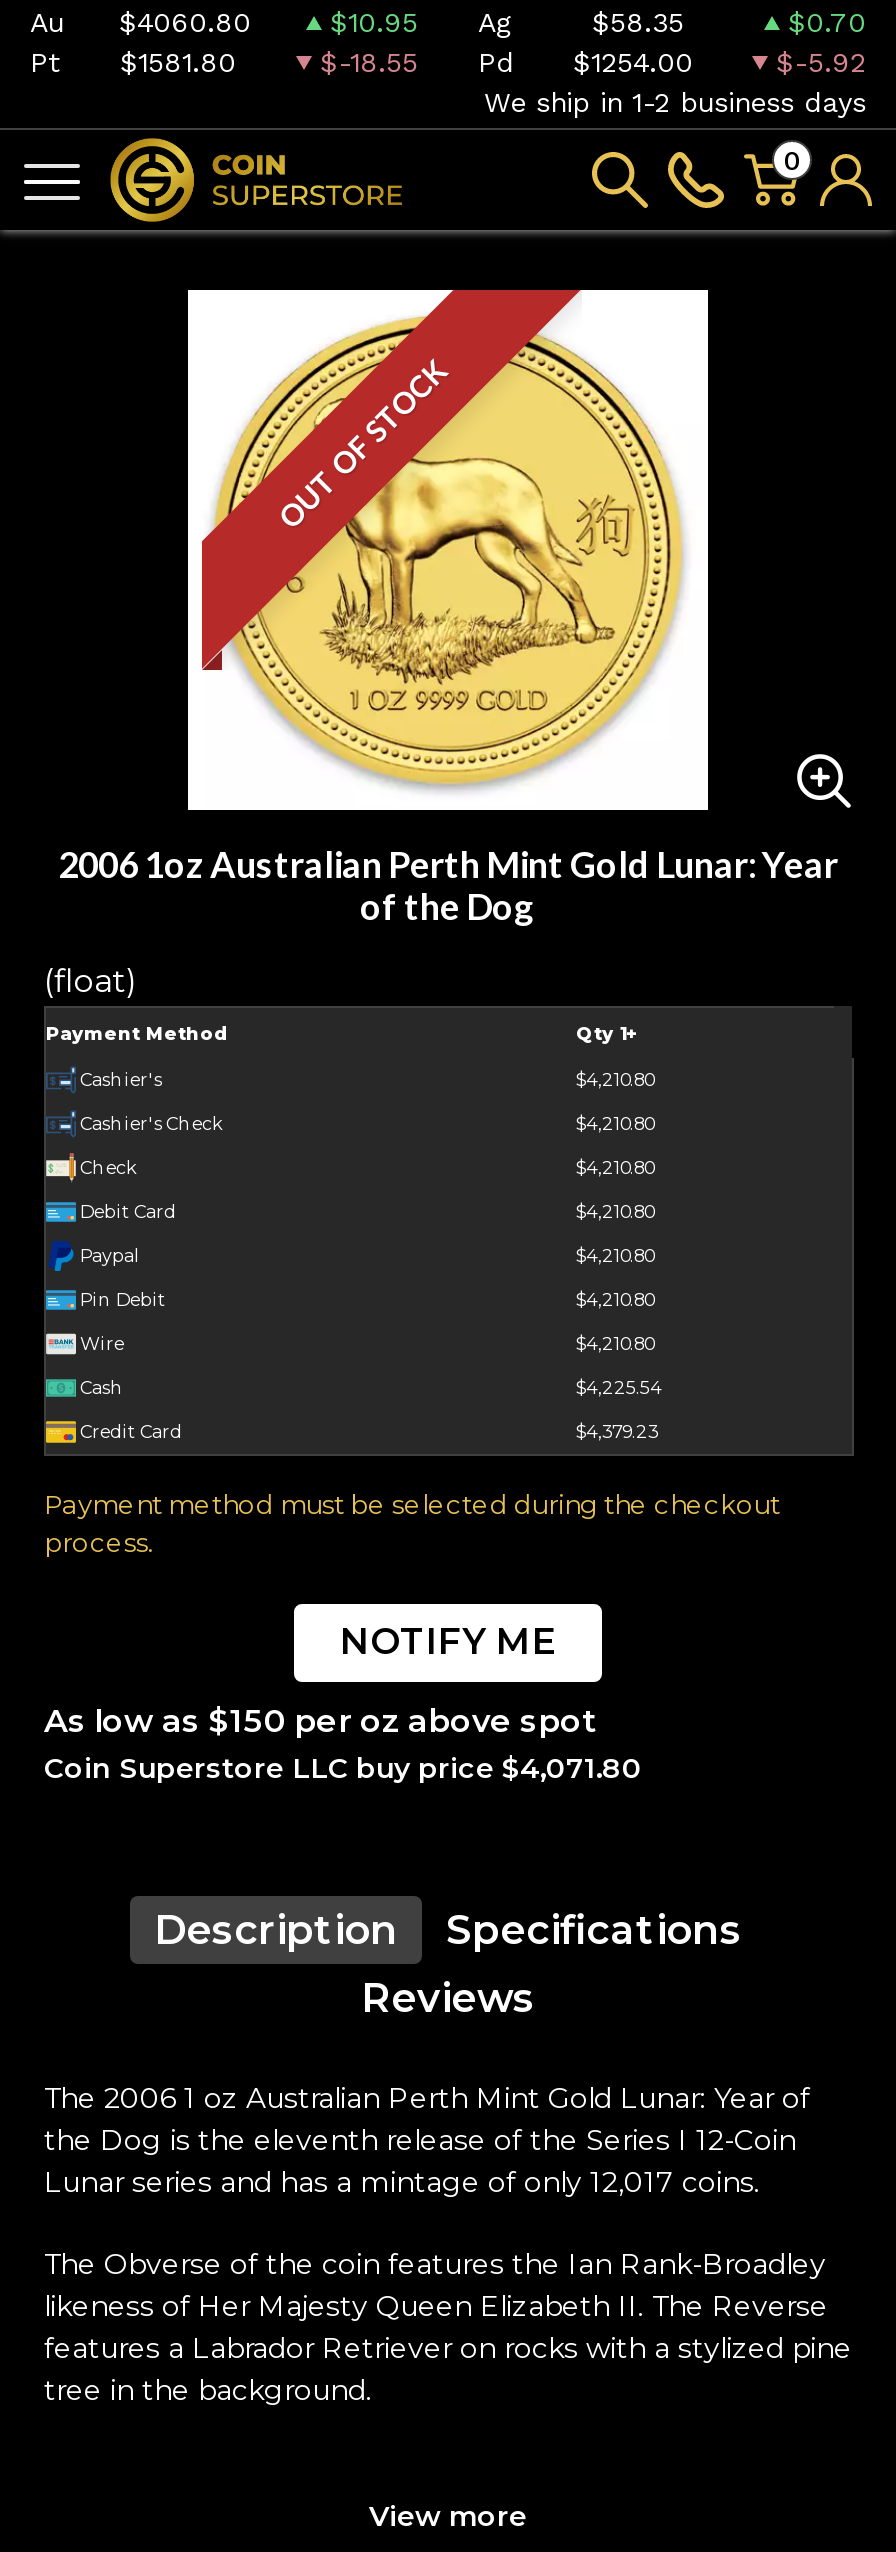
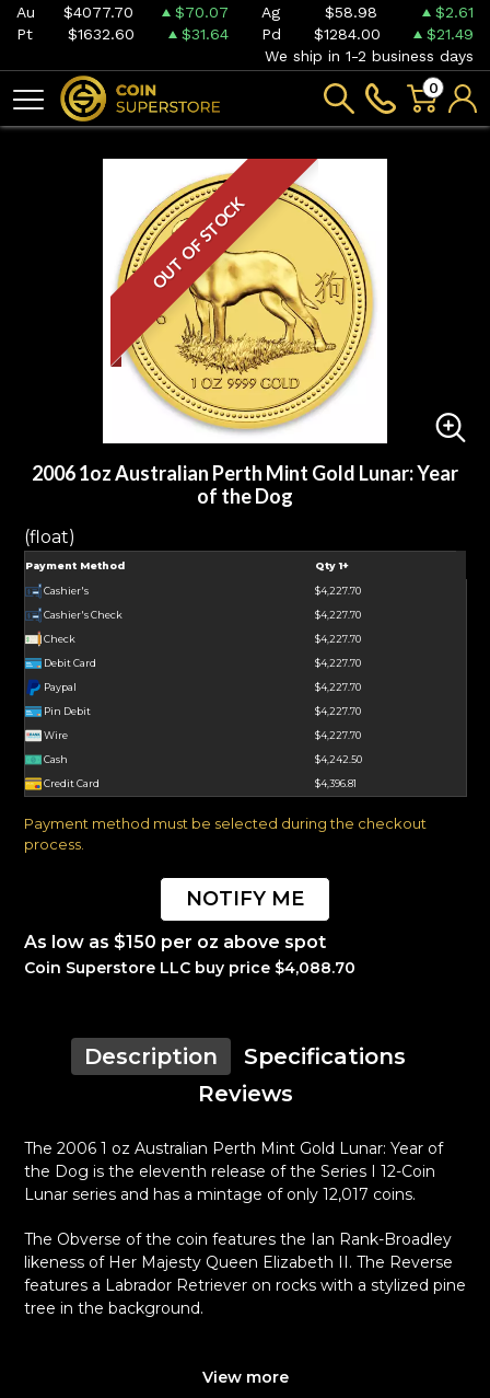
- Au $4060.80
+ Au $4077.70

- $10.95 Ag
+ $70.07 Ag

- $58.35
+ $58.98

- $0.70
+ $2.61

- Pt $1581.80
+ Pt $1632.60

- $-18.55
+ $31.64

- $1254.00
+ $1284.00

- $-5.92
+ $21.49

- $4,210.80
+ $4,227.70

- $4,210.80
+ $4,227.70

- $4,210.80
+ $4,227.70

- $4,210.80
+ $4,227.70

- $4,210.80
+ $4,227.70

- $4,210.80
+ $4,227.70

- $4,210.80
+ $4,227.70

- $4,225.54
+ $4,242.50

- $4,379.23
+ $4,396.81

- Coin Superstore LLC buy price $4,071.80
+ Coin Superstore LLC buy price $4,088.70
